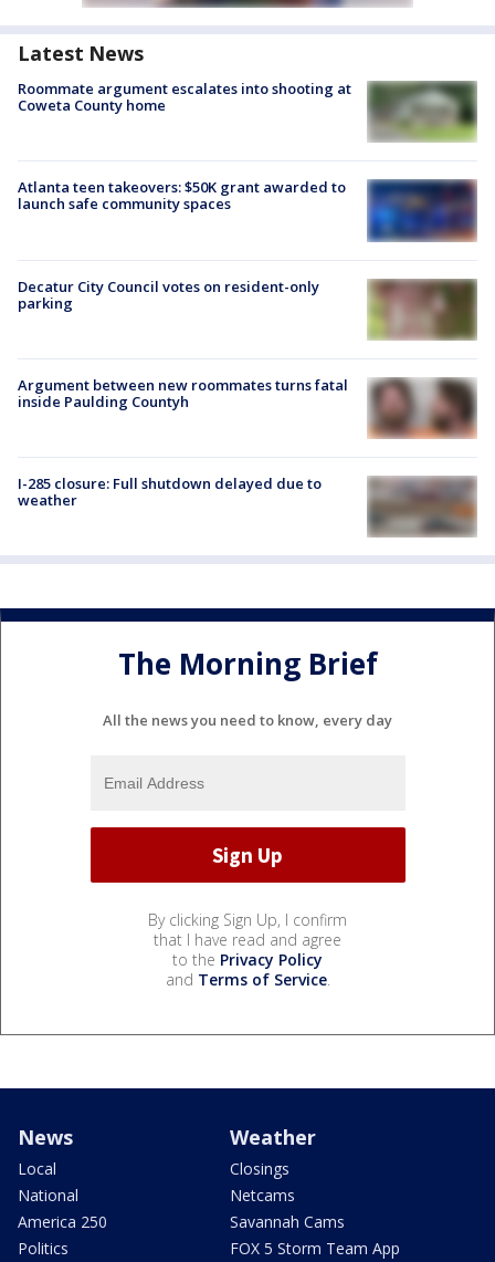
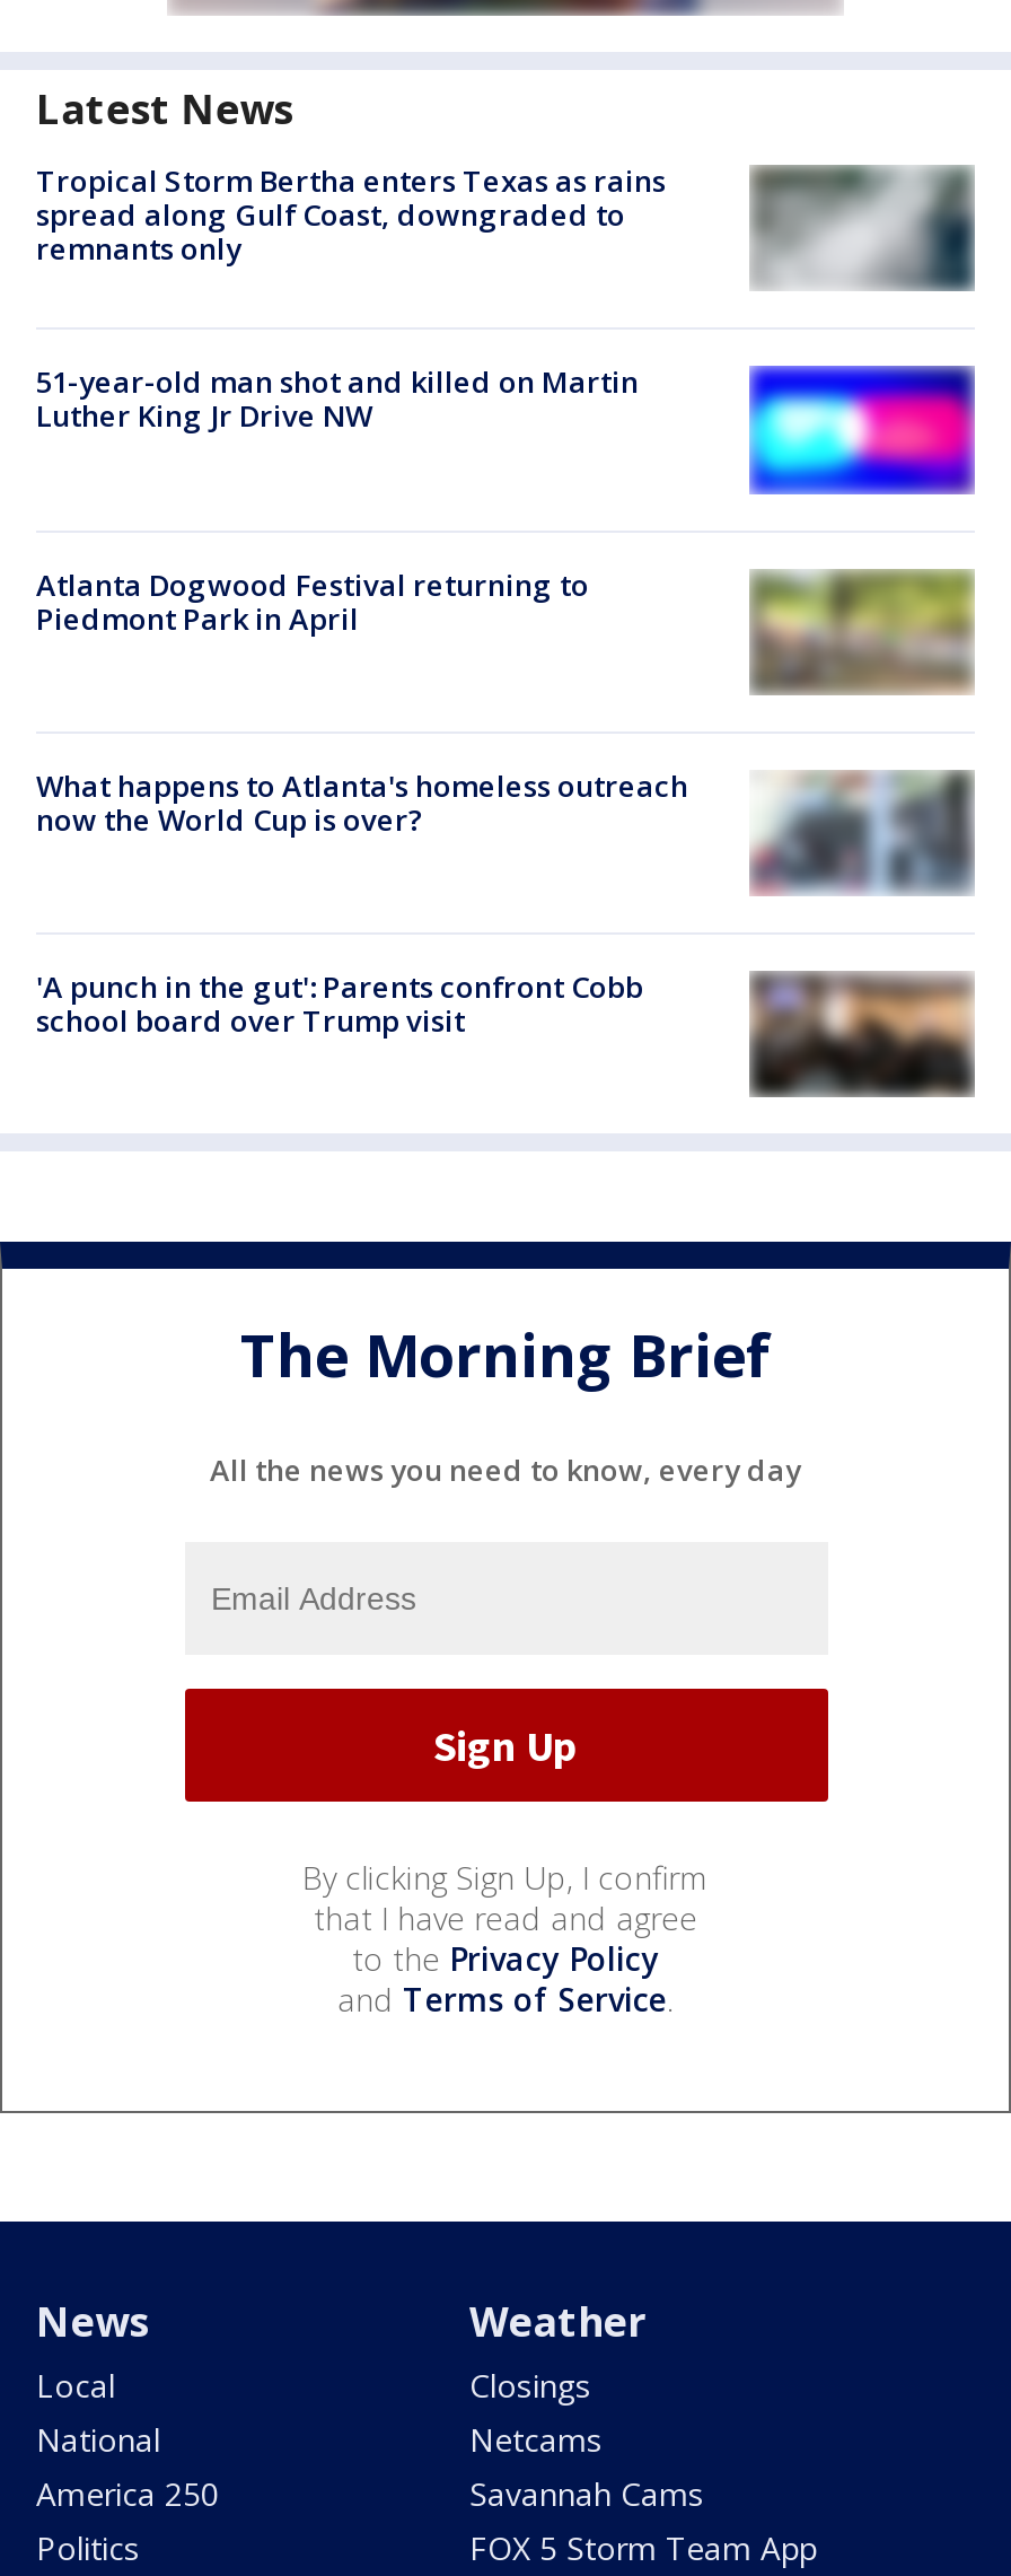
- Roommate argument escalates into shooting at
- Coweta County home
+ Tropical Storm Bertha enters Texas as rains
+ spread along Gulf Coast, downgraded to
+ remnants only

- [image]
+ [image]

- Atlanta teen takeovers: $50K grant awarded to
- launch safe community spaces
+ 51-year-old man shot and killed on Martin
+ Luther King Jr Drive NW

- [image]
+ [image]

- Decatur City Council votes on resident-only
- parking
+ Atlanta Dogwood Festival returning to
+ Piedmont Park in April

- [image]
+ [image]

- [image]
- Argument between new roommates turns fatal
- inside Paulding Countyh
+ [image]
+ What happens to Atlanta's homeless outreach
+ now the World Cup is over?

- I-285 closure: Full shutdown delayed due to
- weather
+ 'A punch in the gut': Parents confront Cobb
+ school board over Trump visit

- [image]
+ [image]
